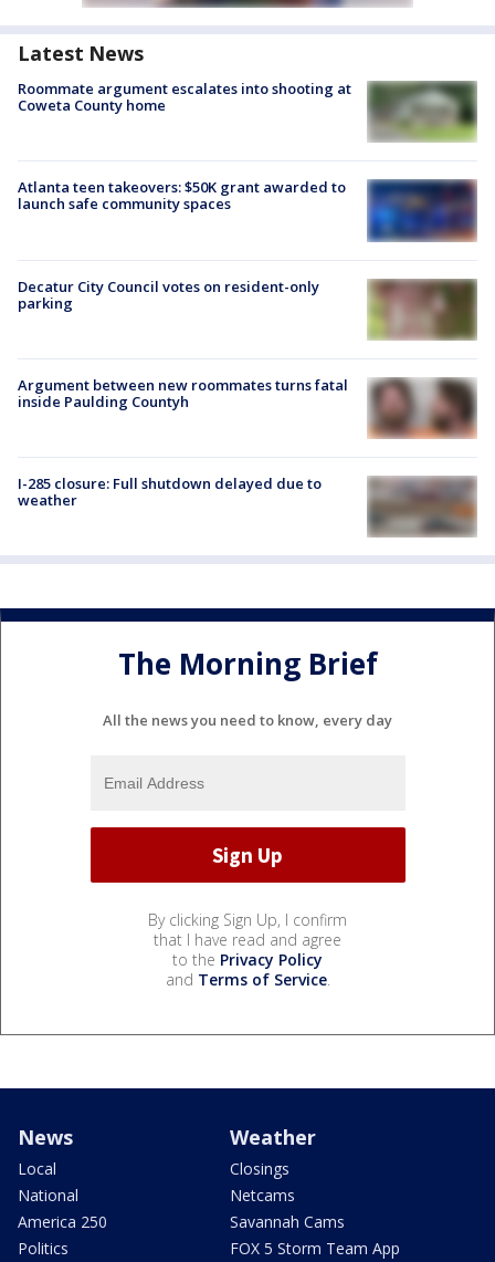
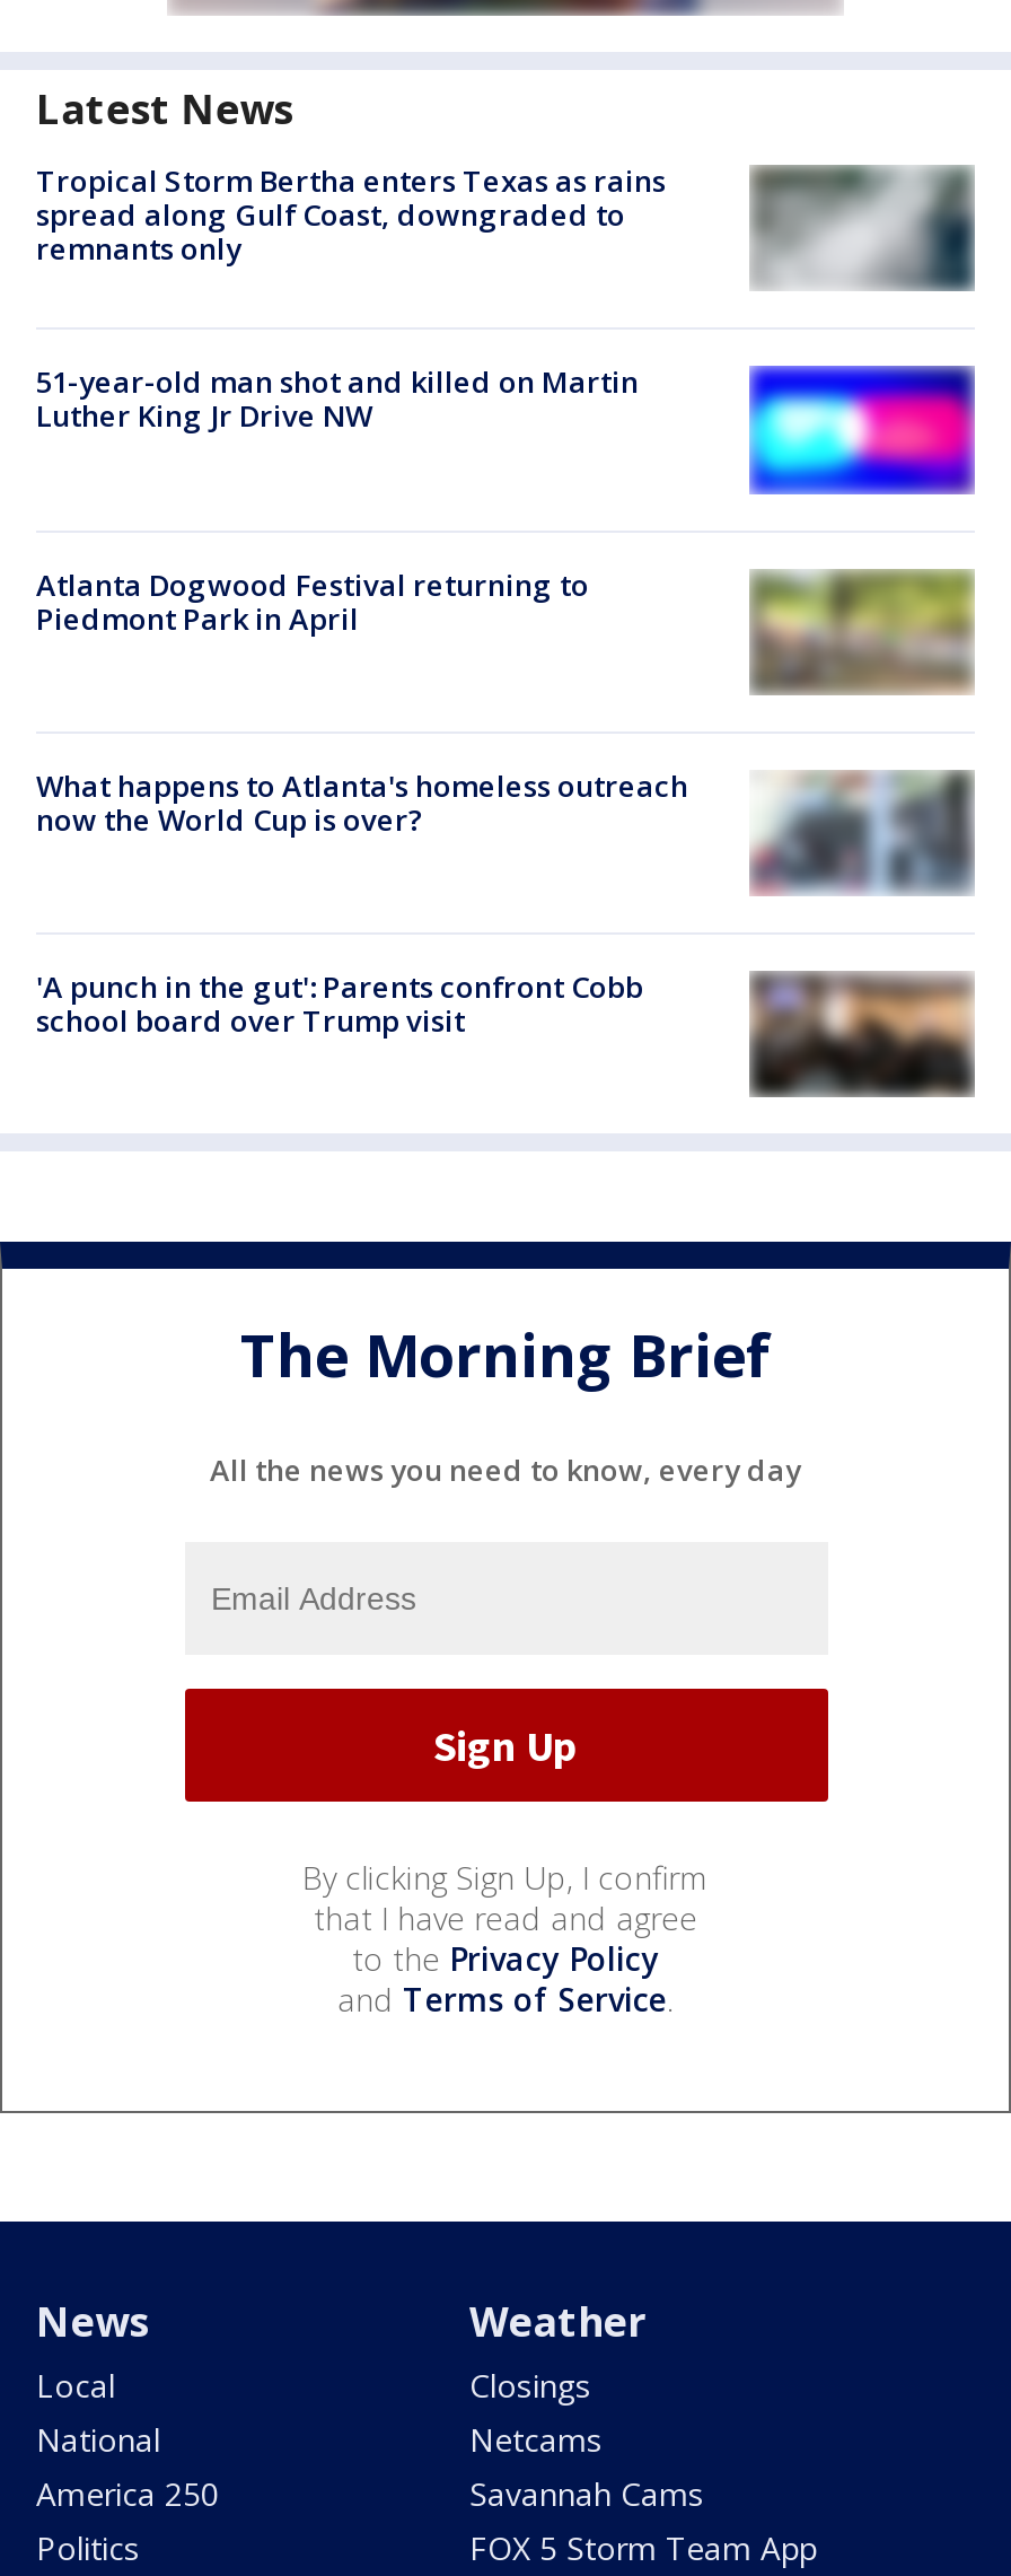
- Roommate argument escalates into shooting at
- Coweta County home
+ Tropical Storm Bertha enters Texas as rains
+ spread along Gulf Coast, downgraded to
+ remnants only

- [image]
+ [image]

- Atlanta teen takeovers: $50K grant awarded to
- launch safe community spaces
+ 51-year-old man shot and killed on Martin
+ Luther King Jr Drive NW

- [image]
+ [image]

- Decatur City Council votes on resident-only
- parking
+ Atlanta Dogwood Festival returning to
+ Piedmont Park in April

- [image]
+ [image]

- [image]
- Argument between new roommates turns fatal
- inside Paulding Countyh
+ [image]
+ What happens to Atlanta's homeless outreach
+ now the World Cup is over?

- I-285 closure: Full shutdown delayed due to
- weather
+ 'A punch in the gut': Parents confront Cobb
+ school board over Trump visit

- [image]
+ [image]
